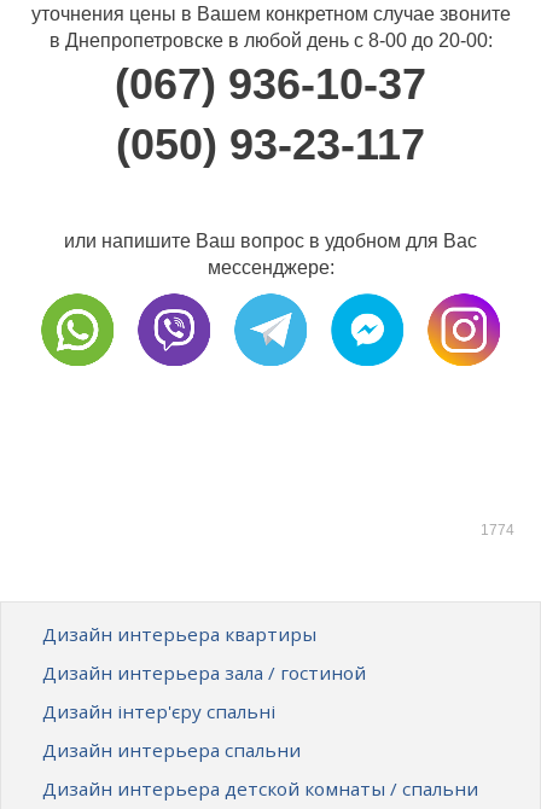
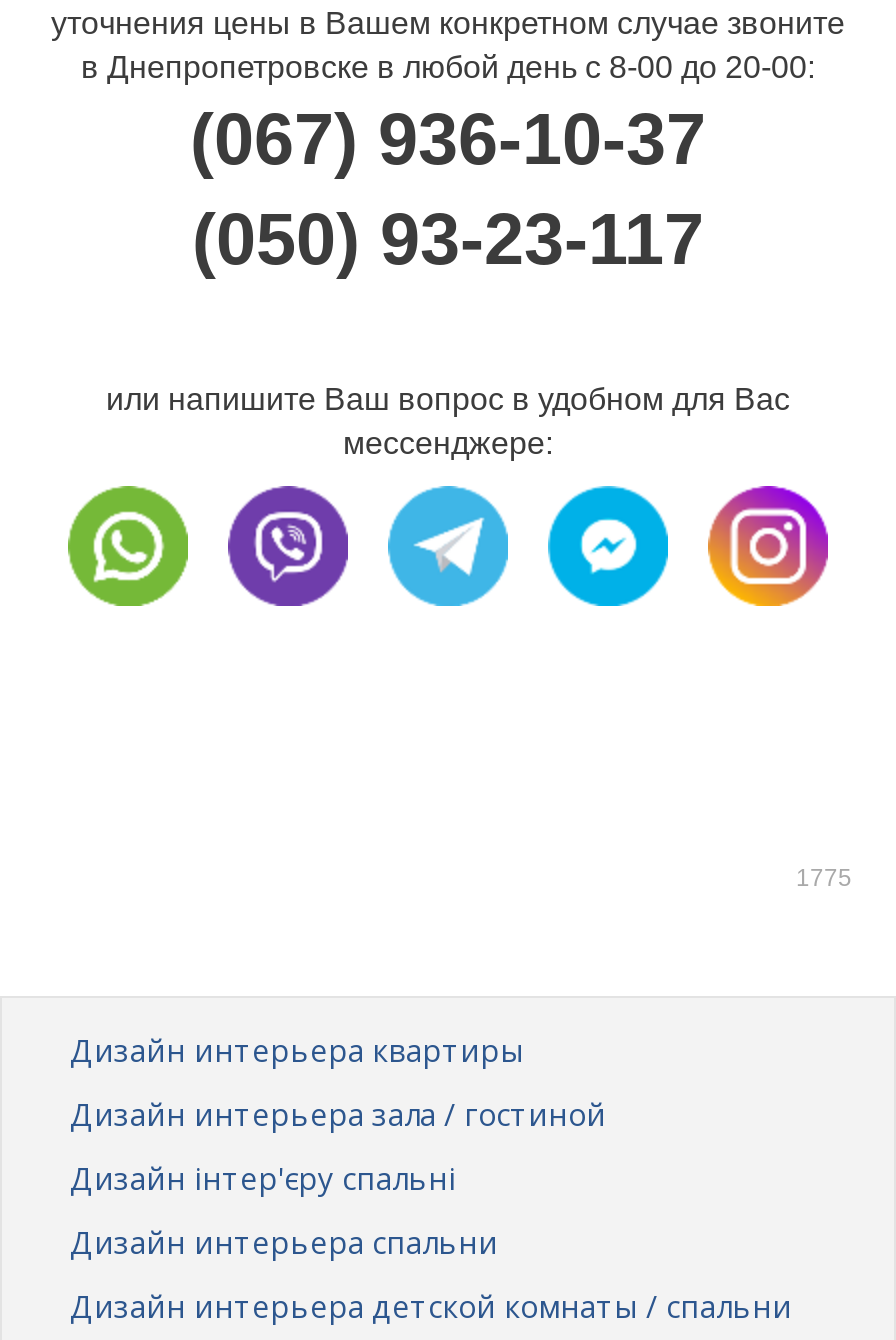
- 1774
+ 1775
